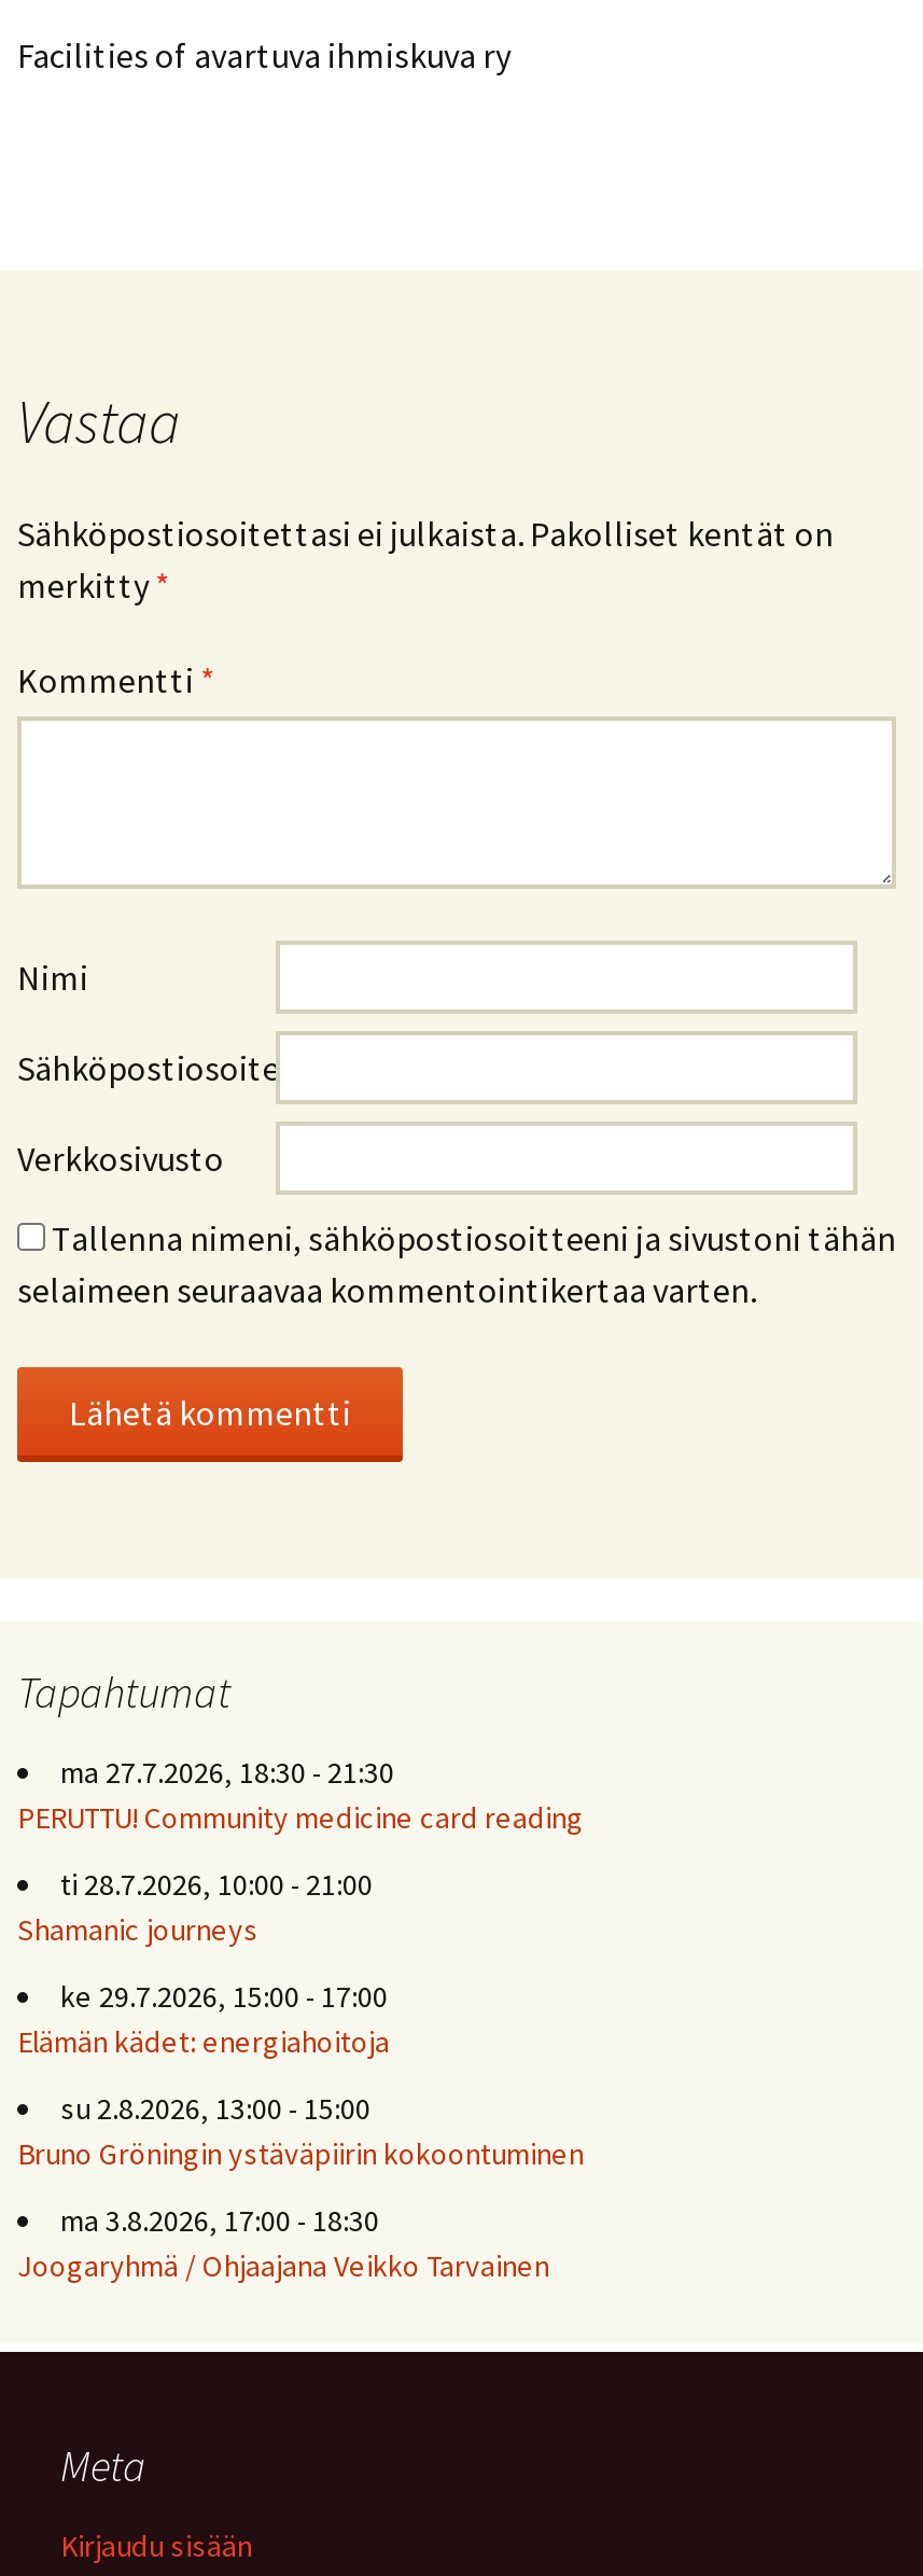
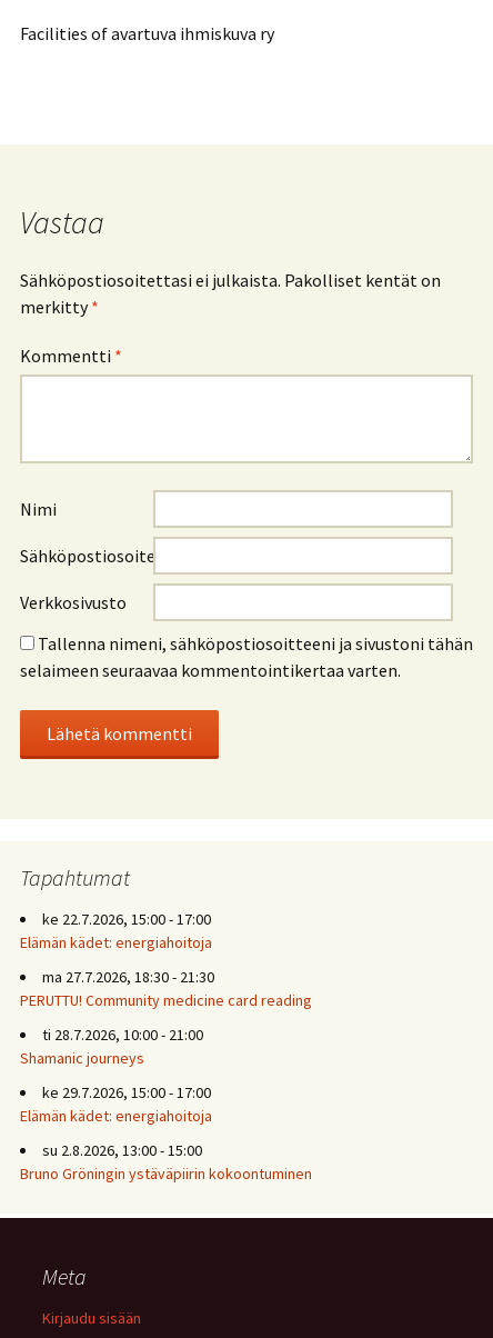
+ ke 22.7.2026, 15:00 - 17:00
+ Elämän kädet: energiahoitoja

moved down: ma 27.7.2026, 18:30 - 21:30 | PERUTTU! Community medicine card reading | ti 28.7.2026, 10:00 - 21:00 | Shamanic journeys | ke 29.7.2026, 15:00 - 17:00 | Elämän kädet: energiahoitoja | su 2.8.2026, 13:00 - 15:00 | Bruno Gröningin ystäväpiirin kokoontuminen

- ma 3.8.2026, 17:00 - 18:30
- Joogaryhmä / Ohjaajana Veikko Tarvainen
